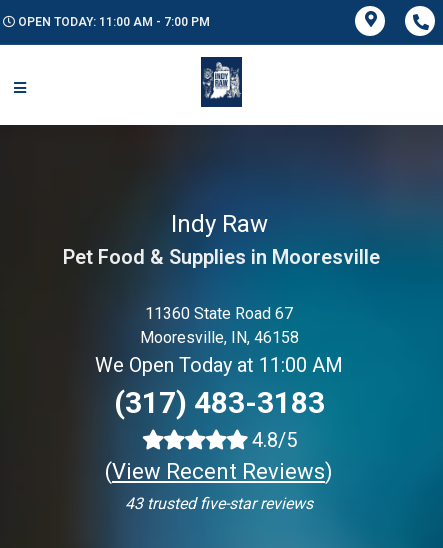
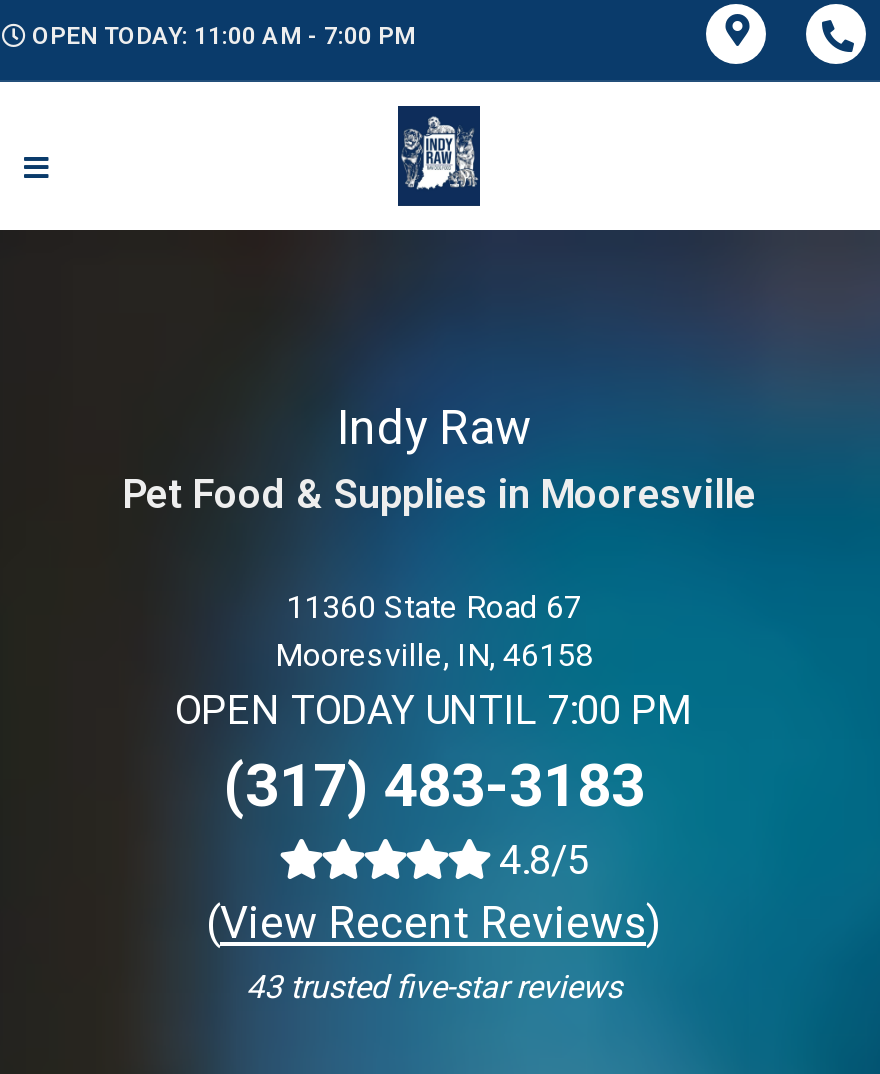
- We Open Today at 11:00 AM
+ OPEN TODAY UNTIL 7:00 PM
